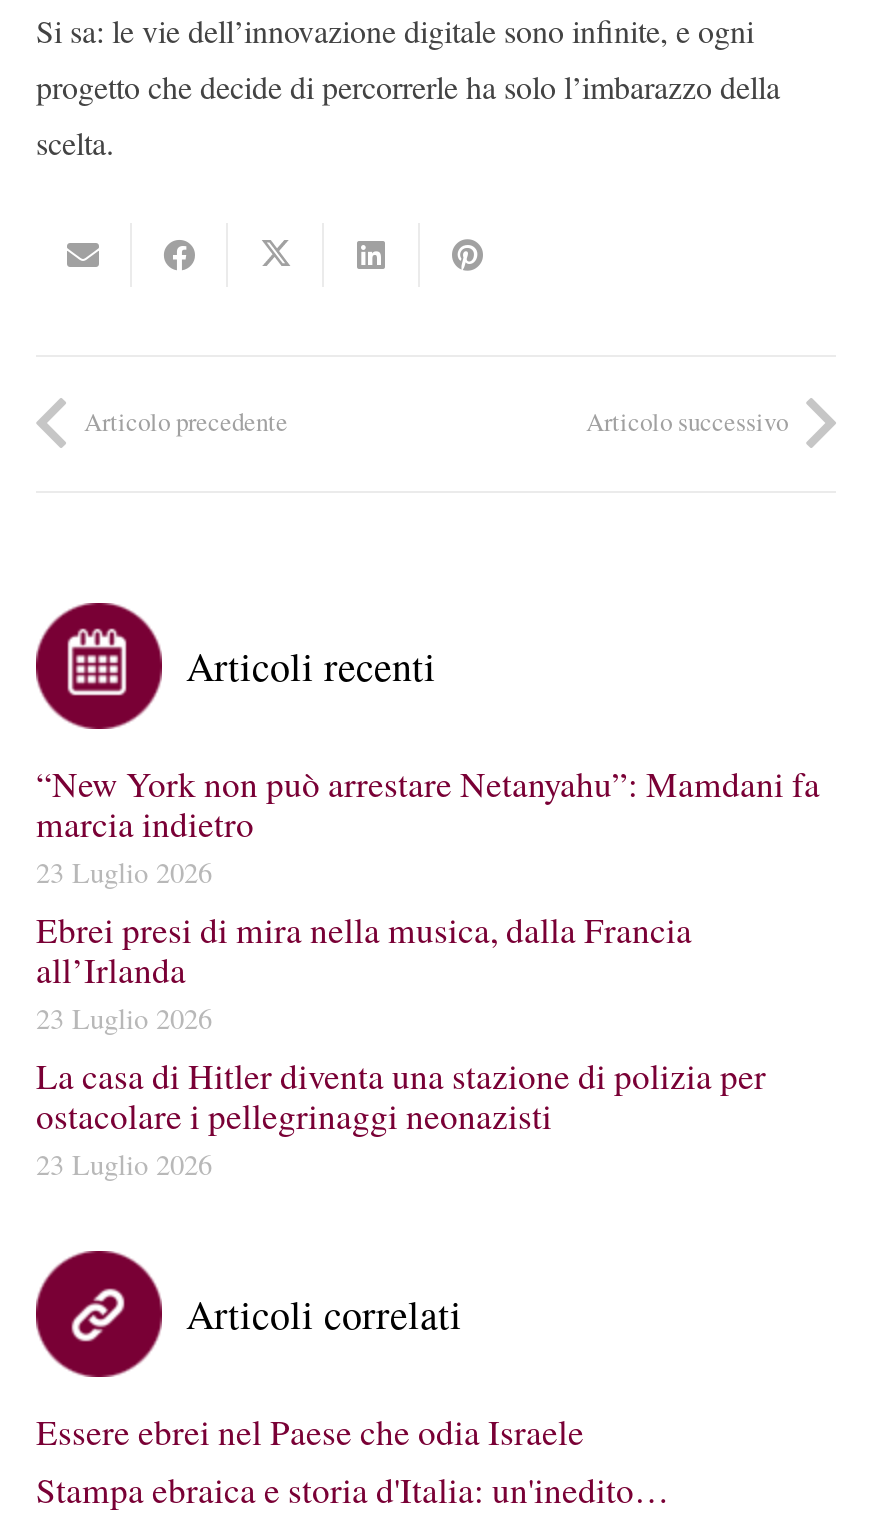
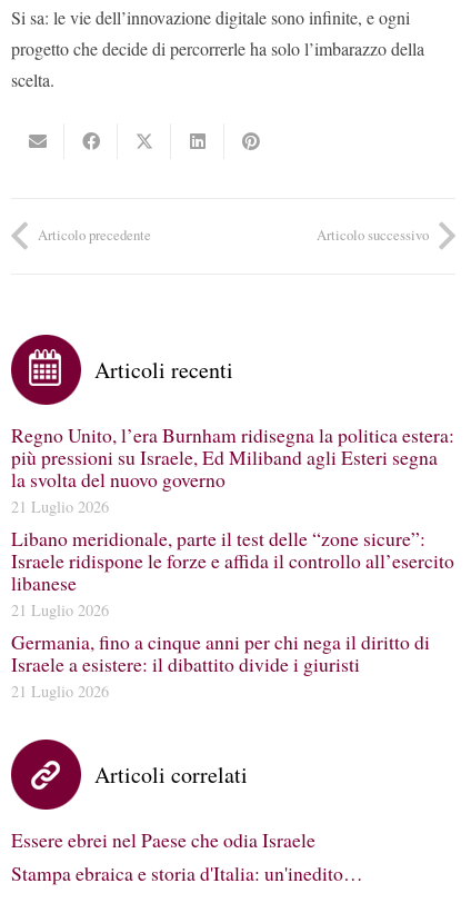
- “New York non può arrestare Netanyahu”: Mamdani fa
- marcia indietro
- 23 Luglio 2026
- Ebrei presi di mira nella musica, dalla Francia
- all’Irlanda
- 23 Luglio 2026
- La casa di Hitler diventa una stazione di polizia per
- ostacolare i pellegrinaggi neonazisti
- 23 Luglio 2026
+ Regno Unito, l’era Burnham ridisegna la politica estera:
+ più pressioni su Israele, Ed Miliband agli Esteri segna
+ la svolta del nuovo governo
+ 21 Luglio 2026
+ Libano meridionale, parte il test delle “zone sicure”:
+ Israele ridispone le forze e affida il controllo all’esercito
+ libanese
+ 21 Luglio 2026
+ Germania, fino a cinque anni per chi nega il diritto di
+ Israele a esistere: il dibattito divide i giuristi
+ 21 Luglio 2026
